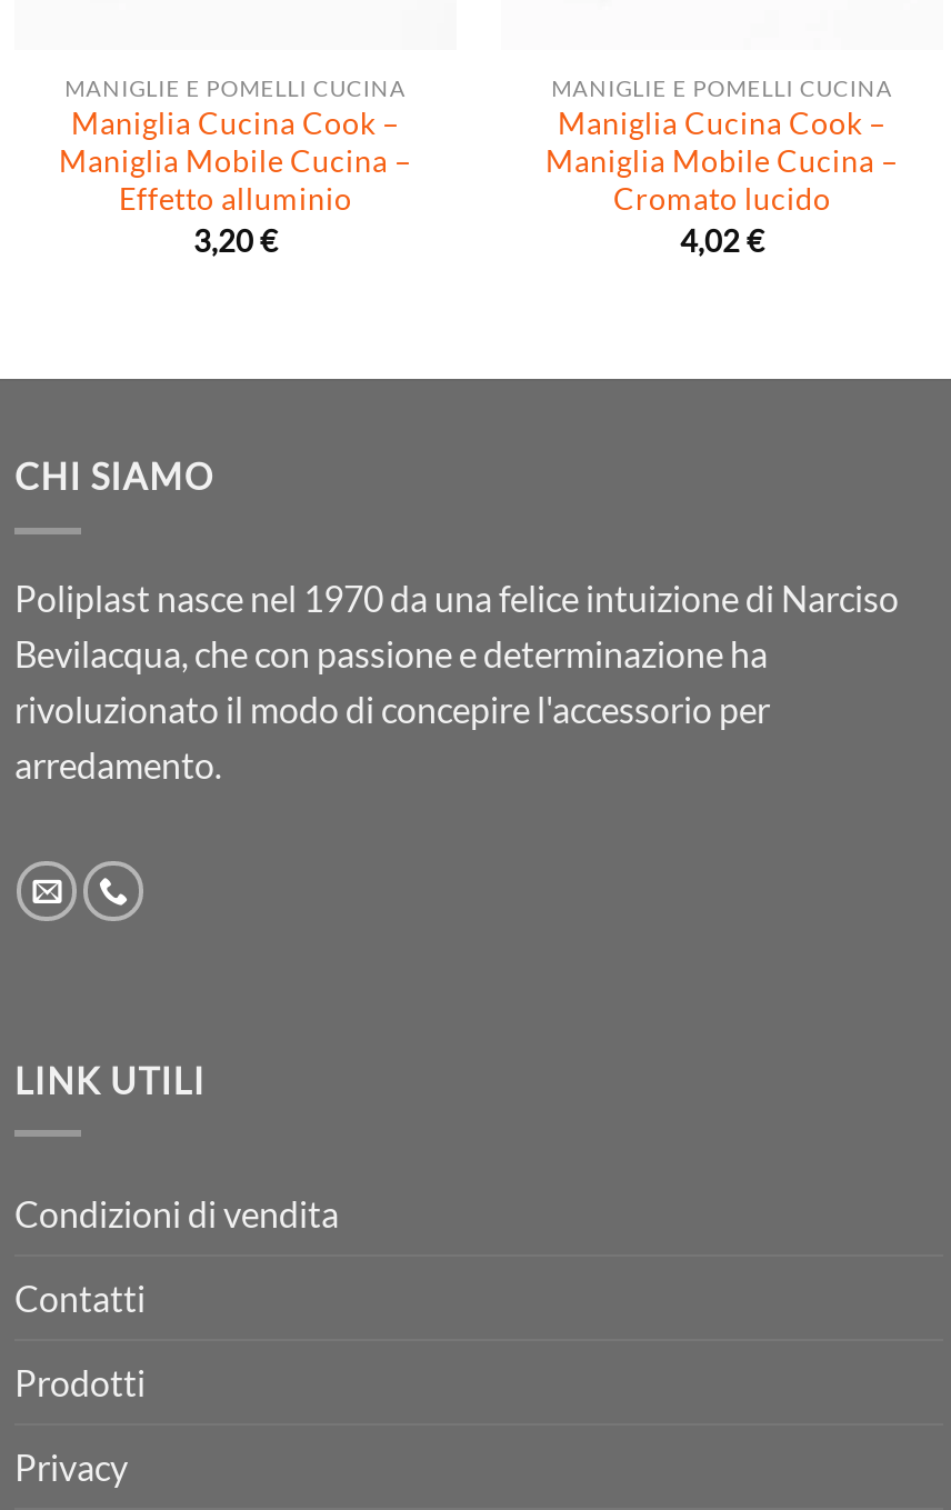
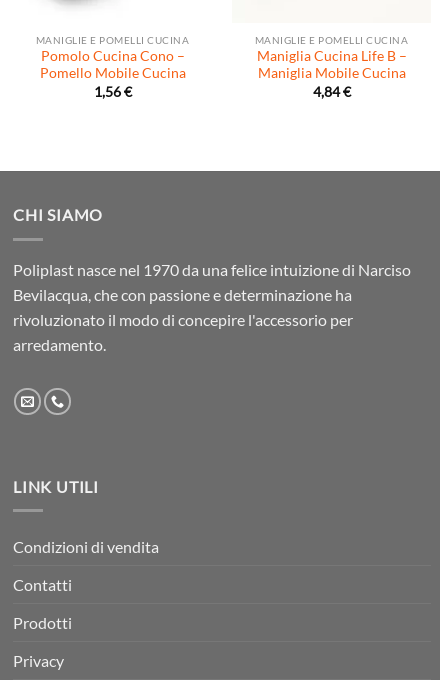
- Maniglia Cucina Cook –
- Maniglia Mobile Cucina –
- Effetto alluminio
- 3,20 €
+ Pomolo Cucina Cono –
+ Pomello Mobile Cucina
+ 1,56 €

- Maniglia Cucina Cook –
- Maniglia Mobile Cucina –
- Cromato lucido
- 4,02 €
+ Maniglia Cucina Life B –
+ Maniglia Mobile Cucina
+ 4,84 €
